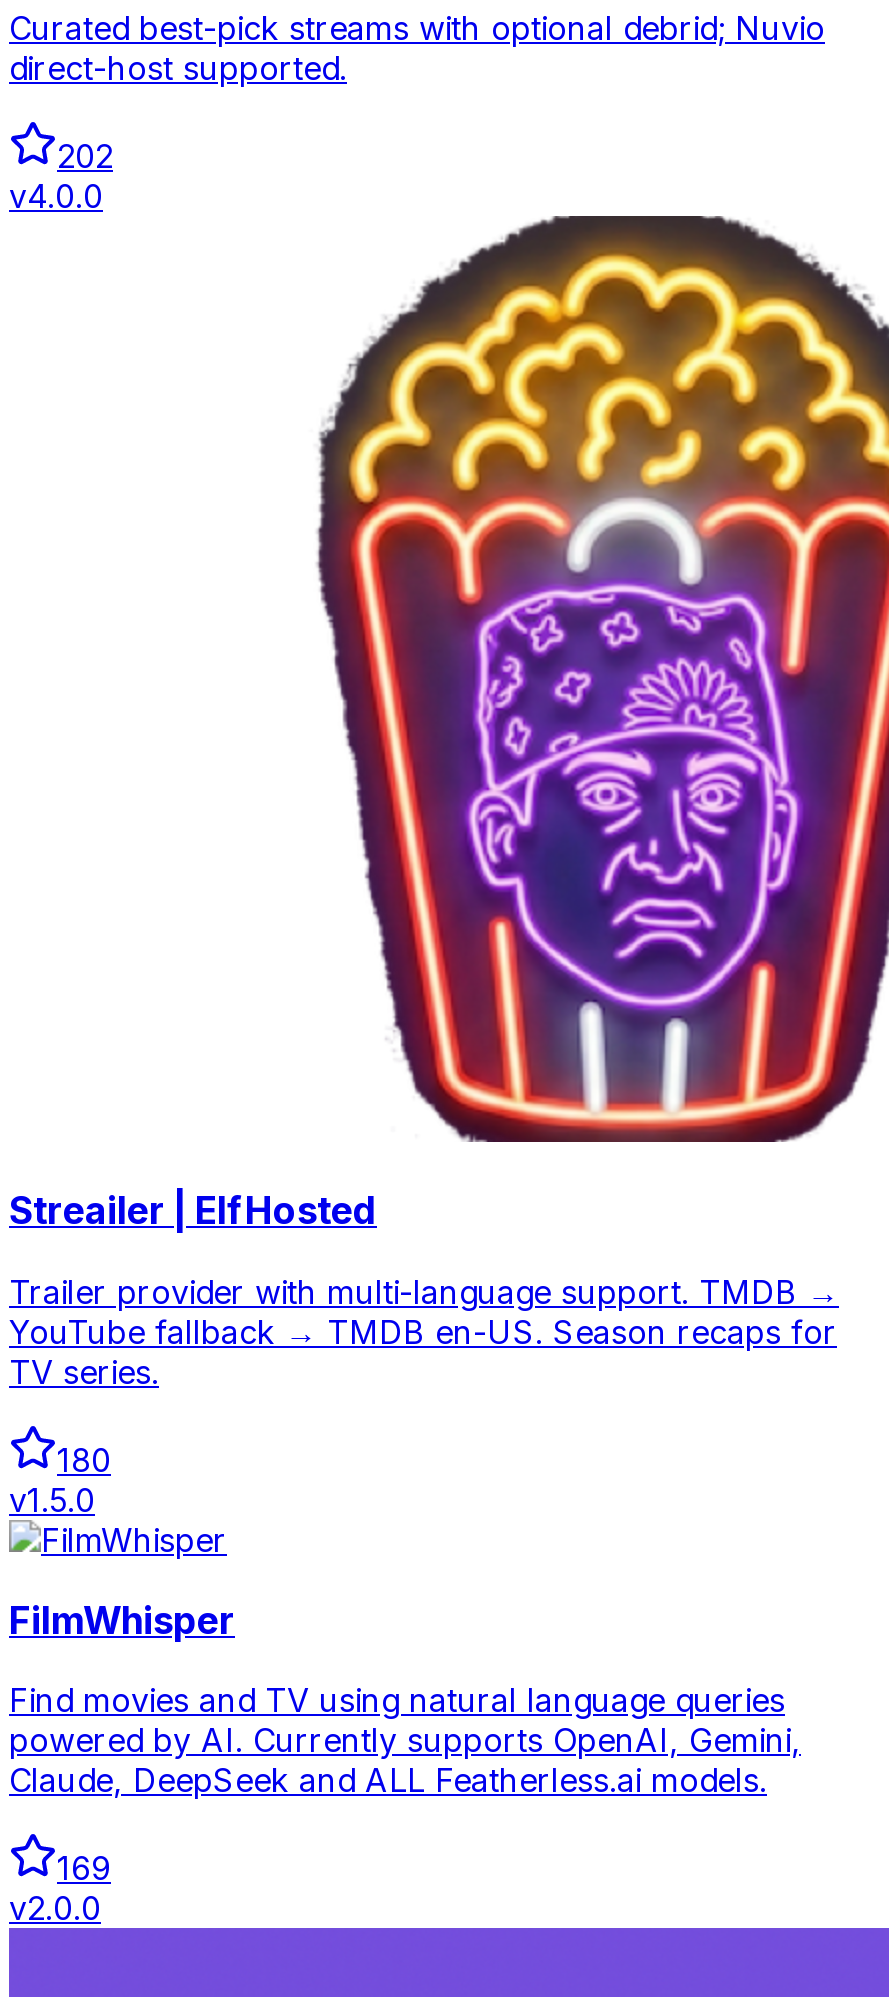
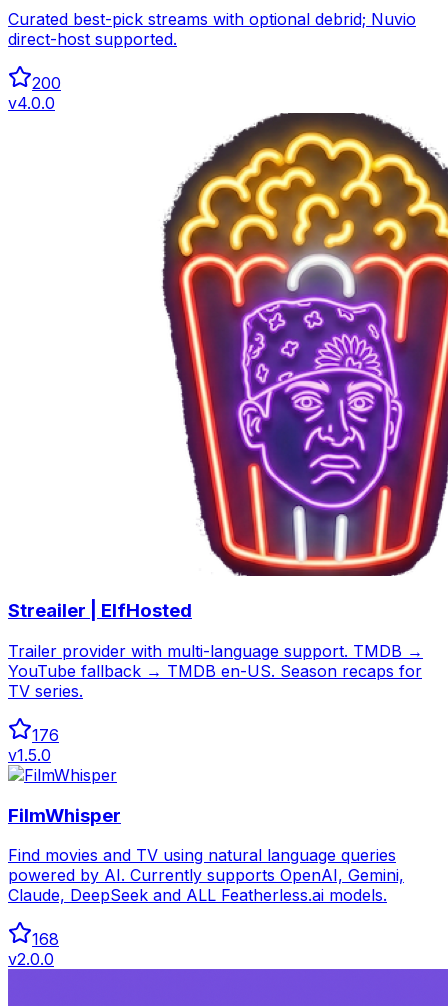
- 202
+ 200

- 180
+ 176

- 169
+ 168
